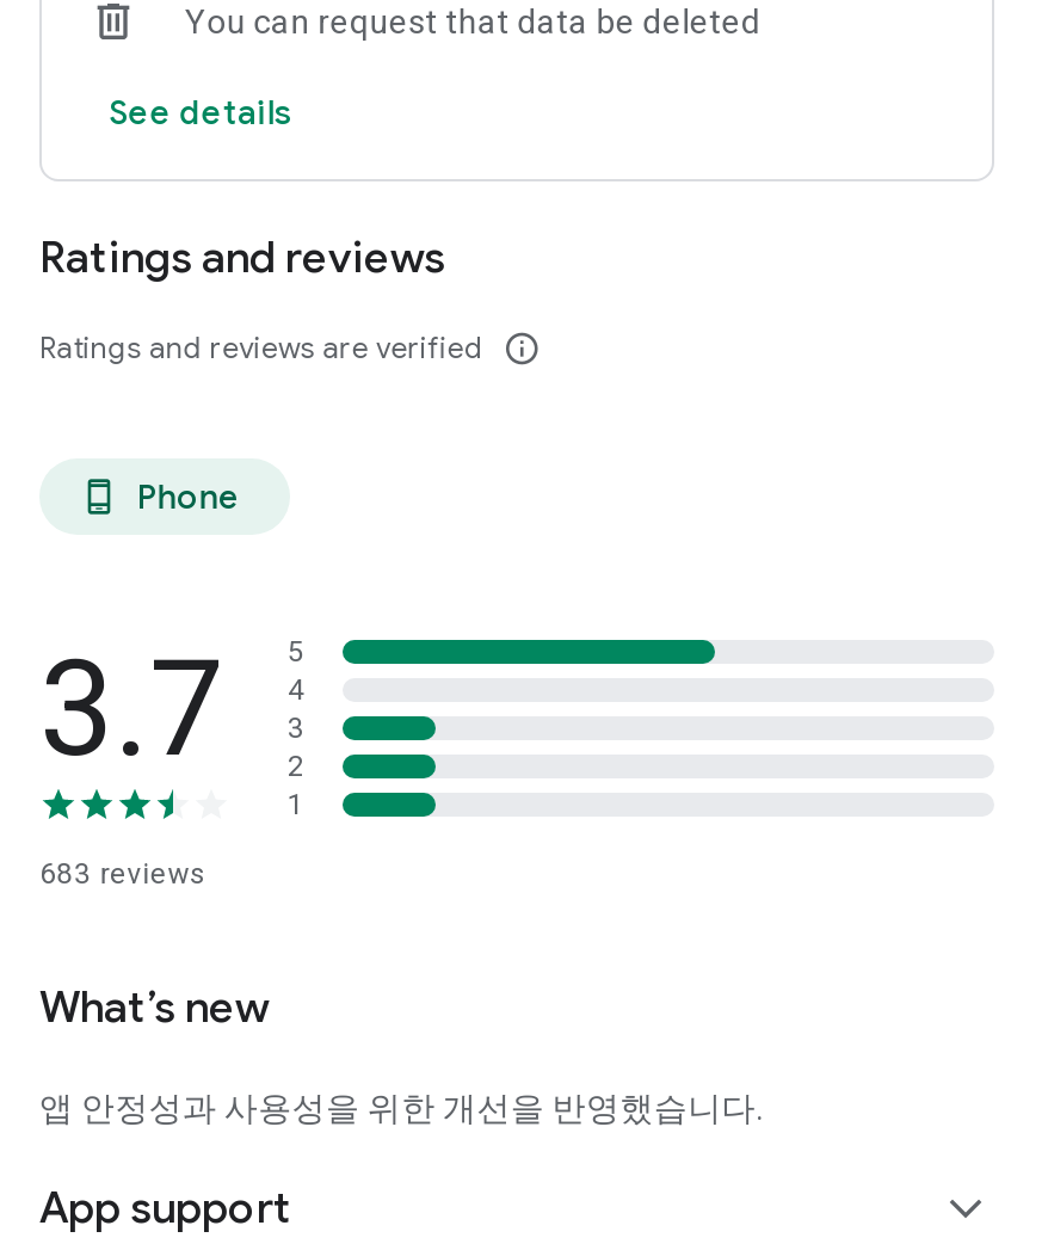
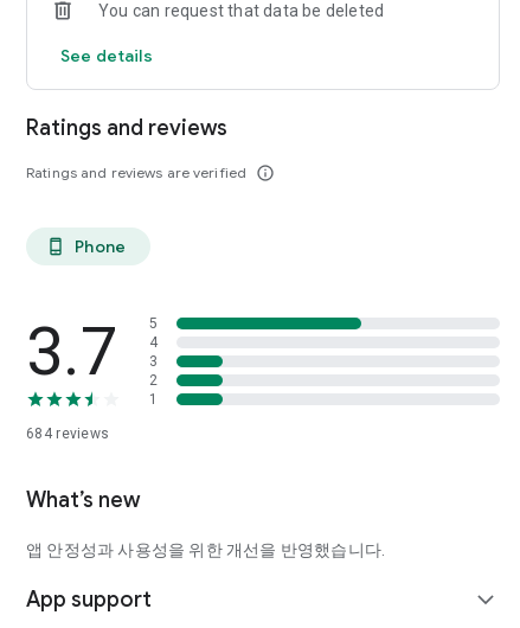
- 683 reviews
+ 684 reviews
